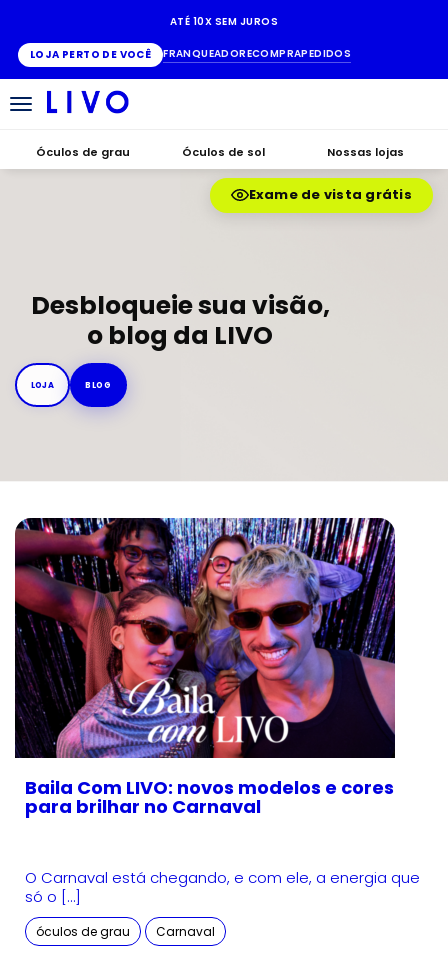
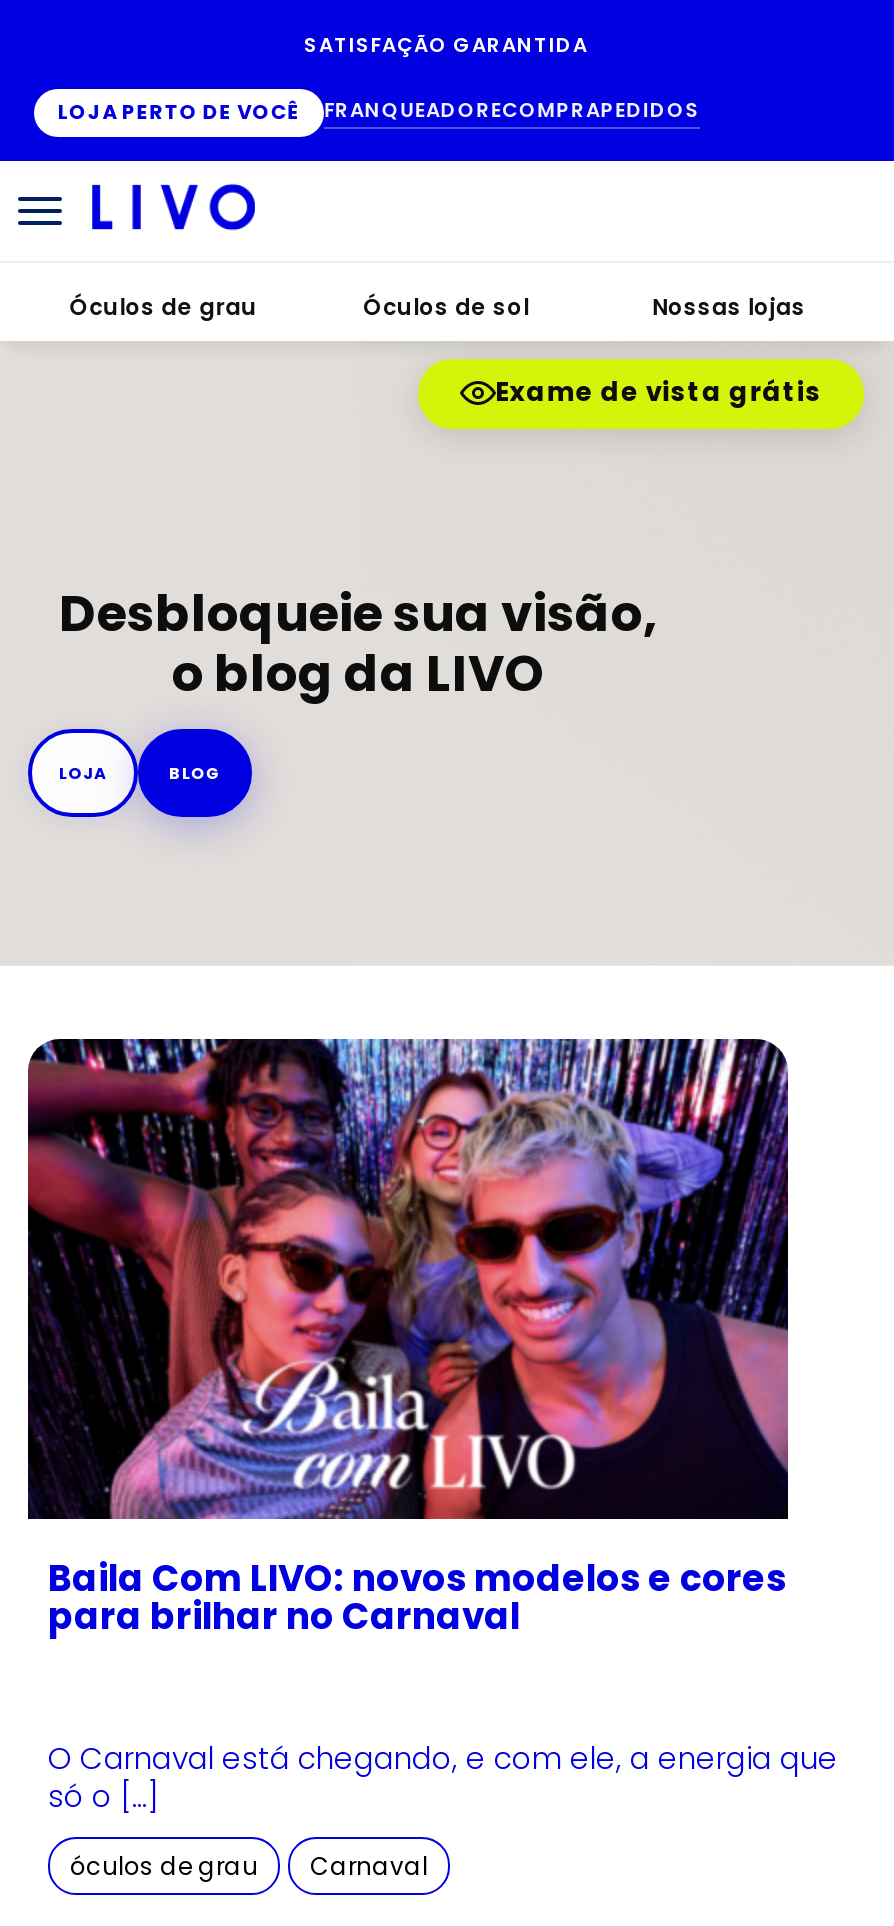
- ATÉ 10X SEM JUROS
+ SATISFAÇÃO GARANTIDA
